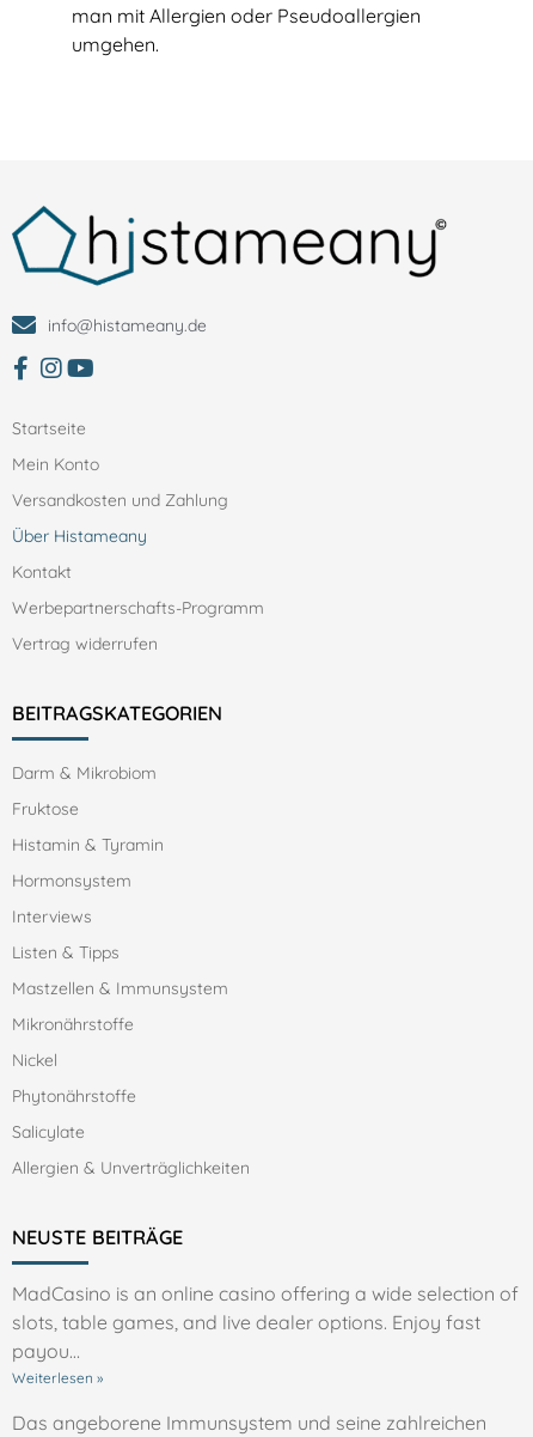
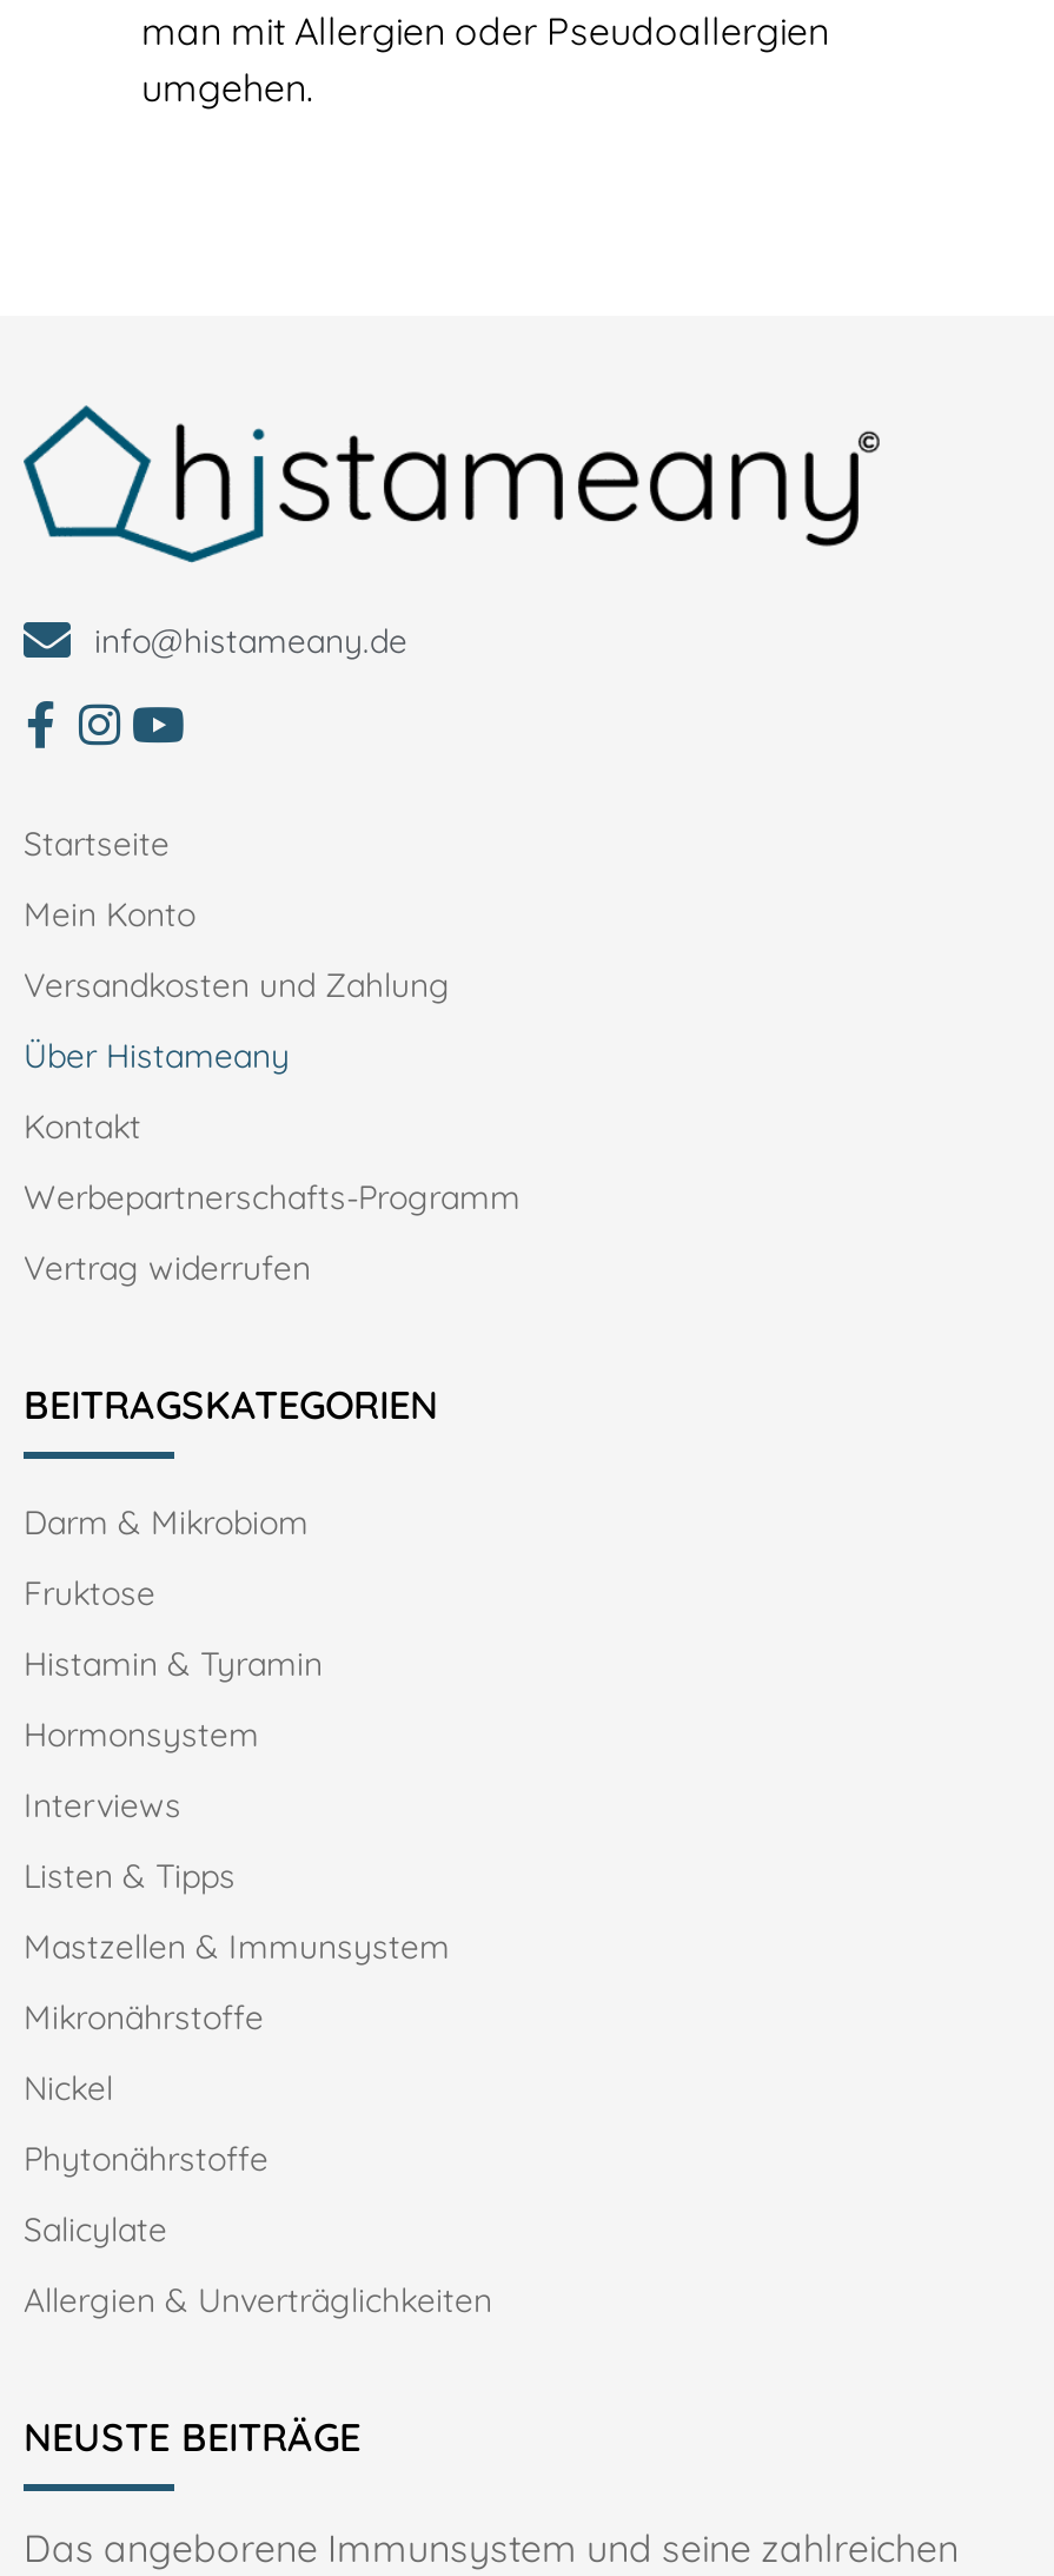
- MadCasino is an online casino offering a wide selection of
- slots, table games, and live dealer options. Enjoy fast
- payou…
- Weiterlesen »
